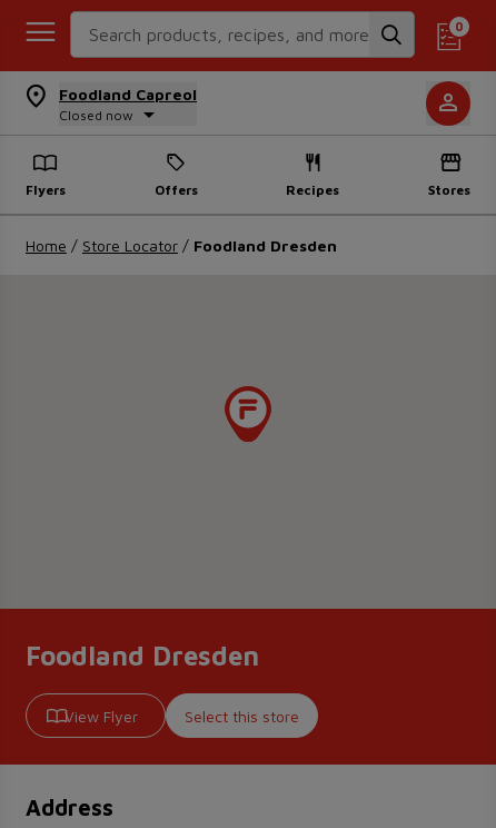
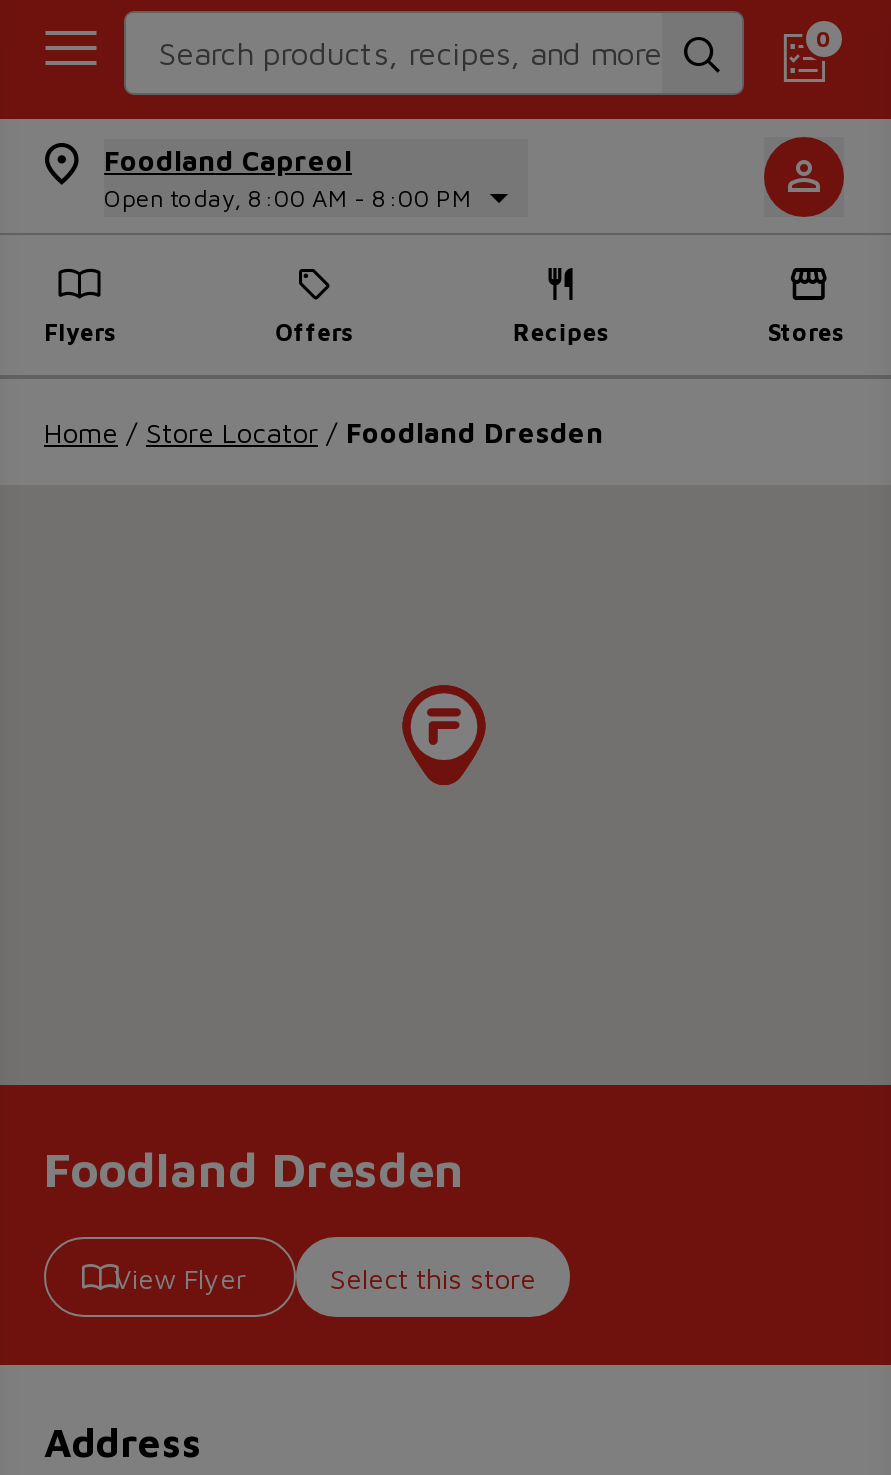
- Closed now
+ Open today, 8:00 AM - 8:00 PM
